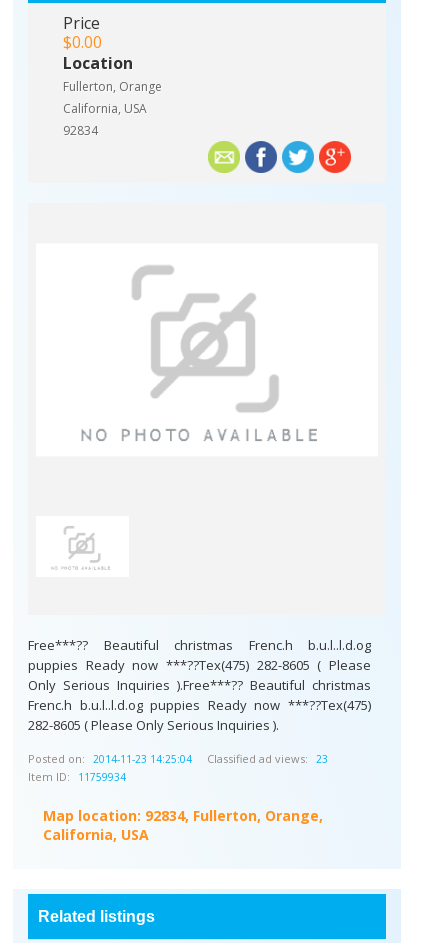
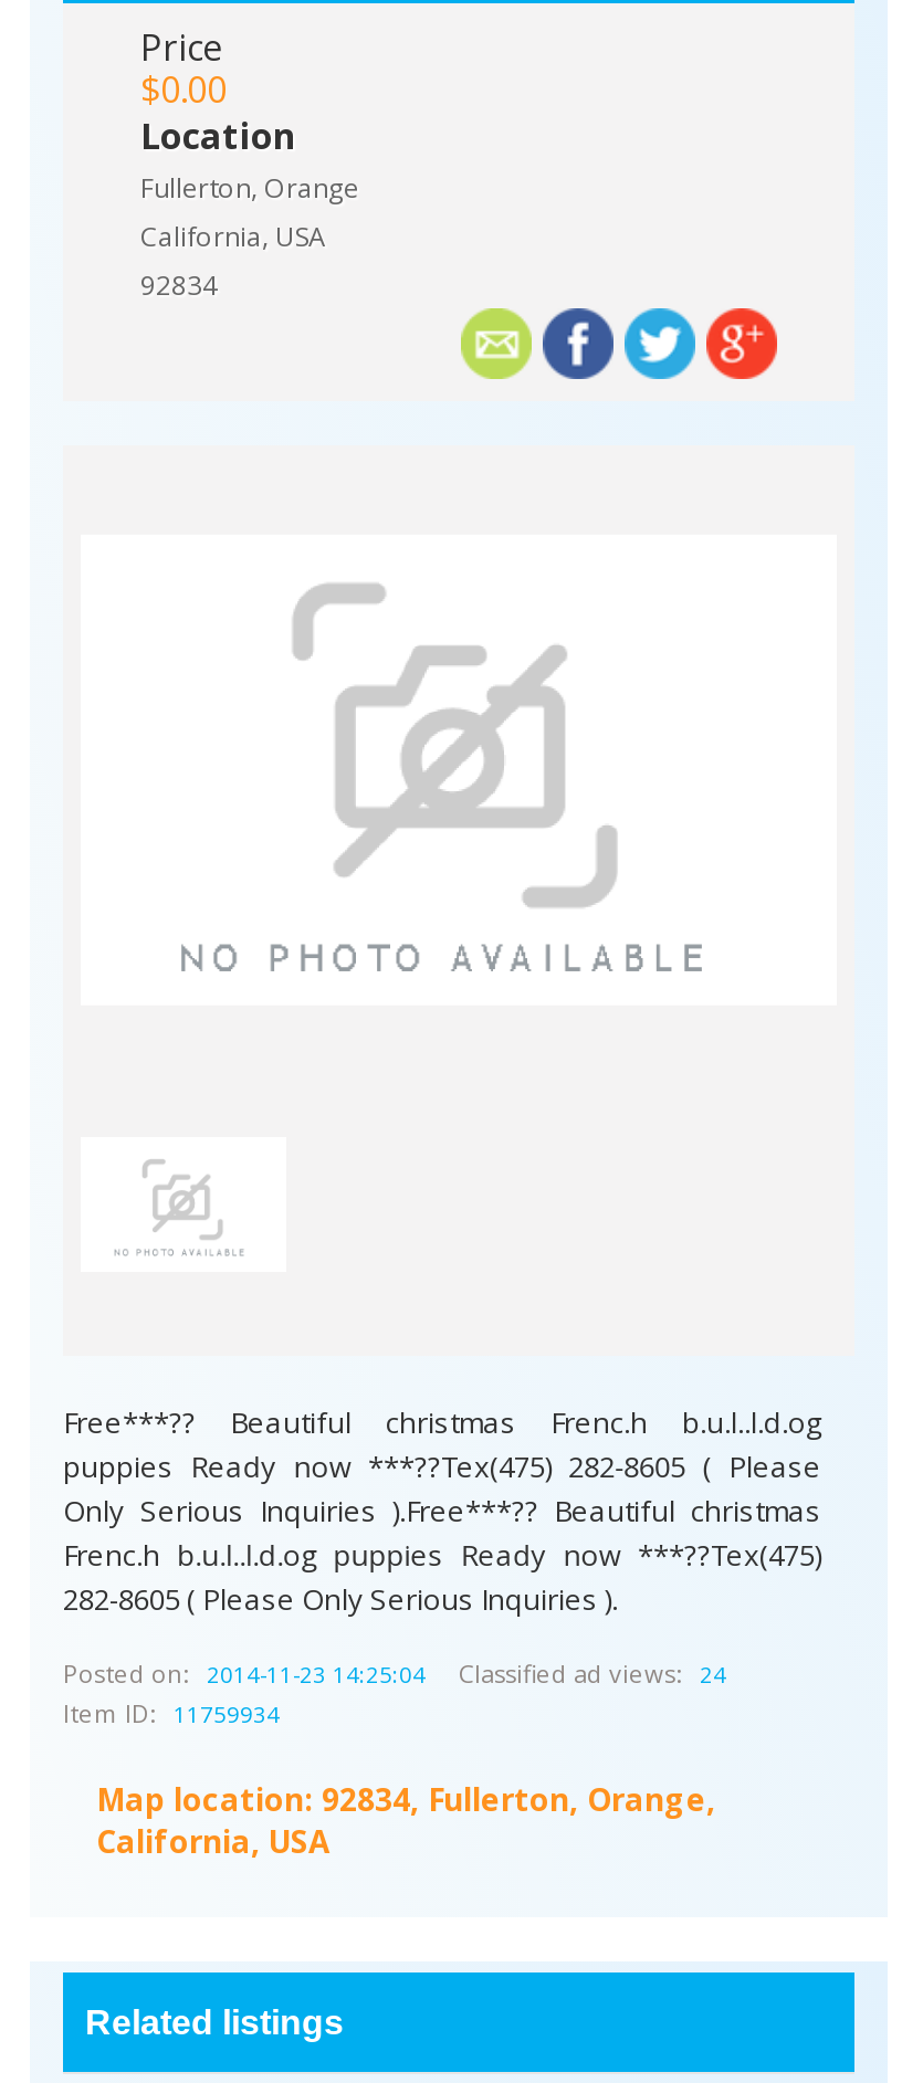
- Classified ad views: 23
+ Classified ad views: 24
